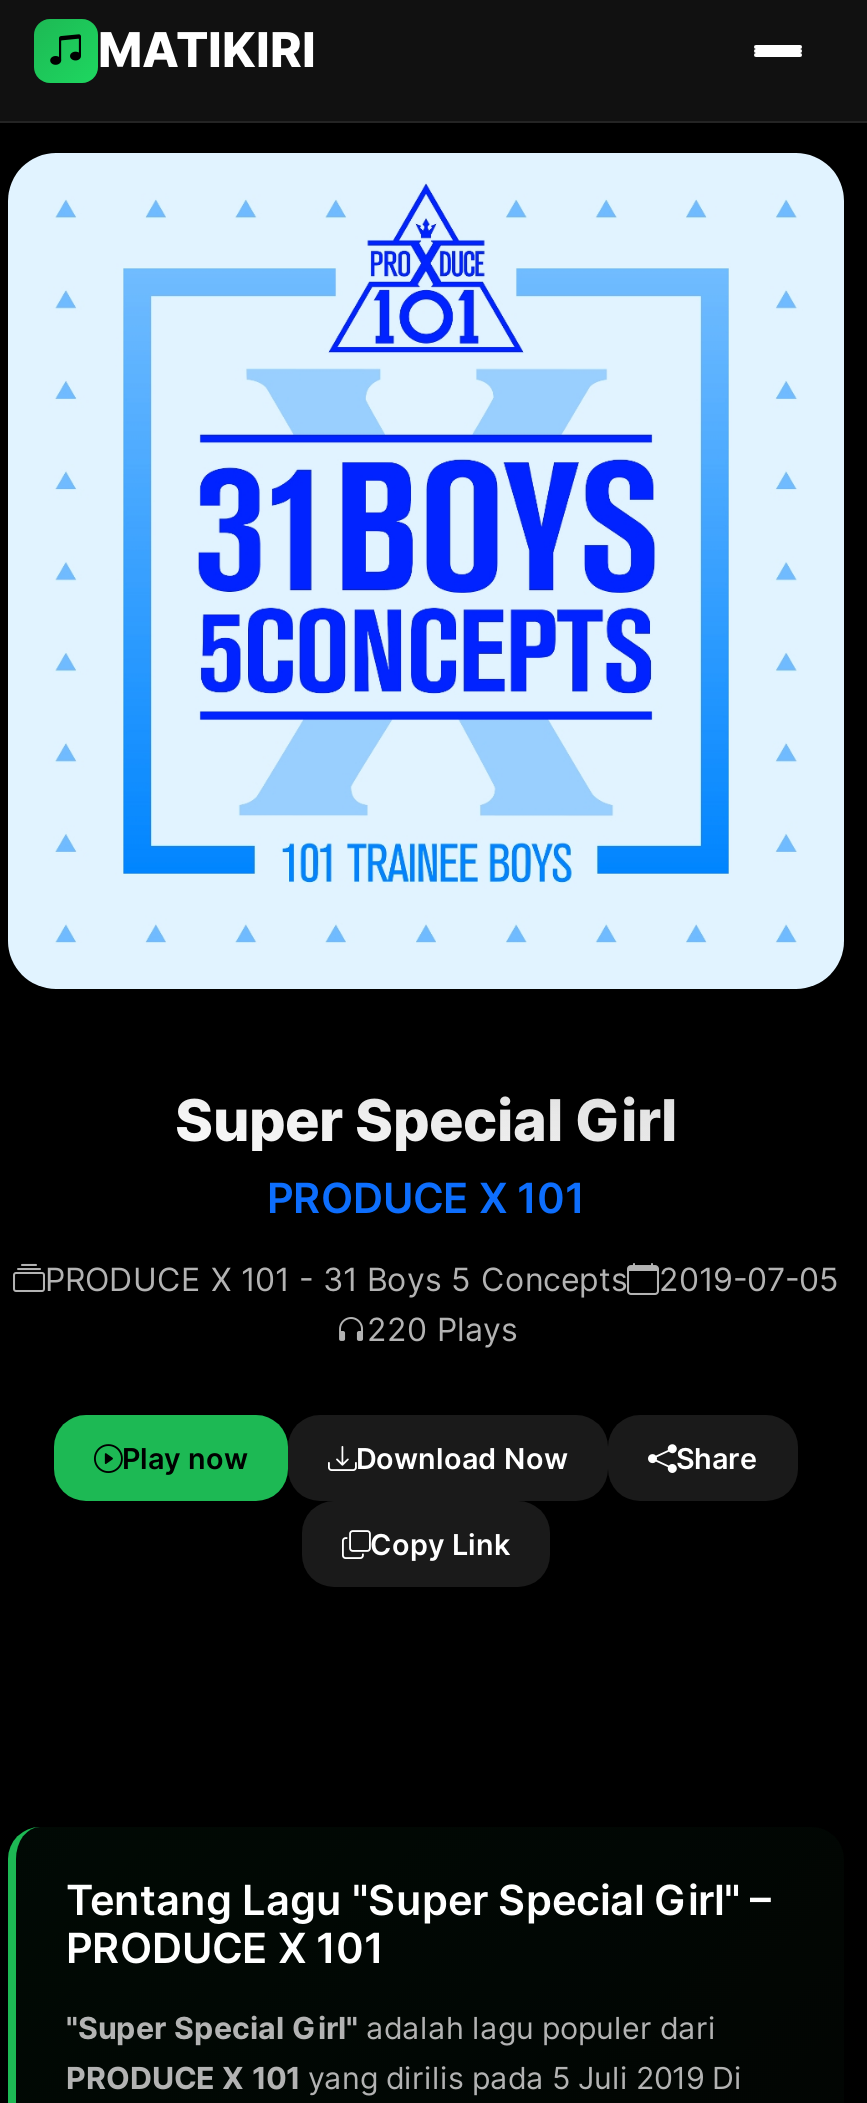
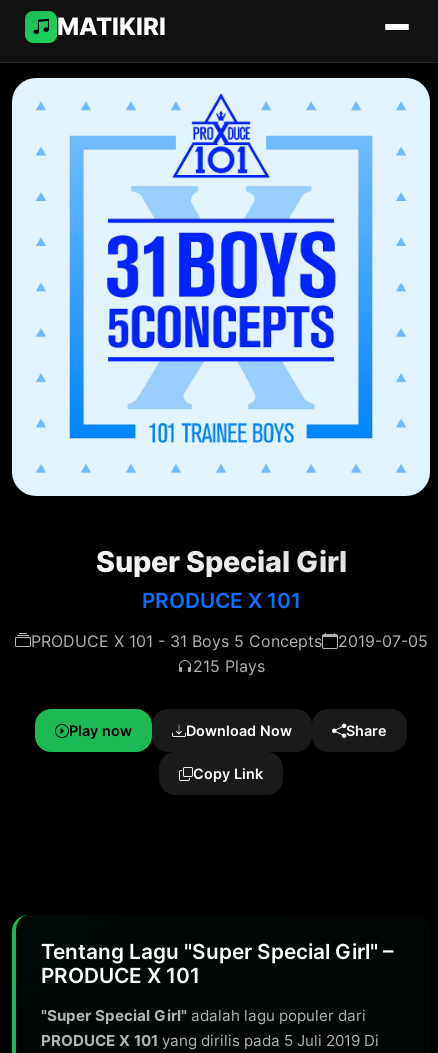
- 220 Plays
+ 215 Plays
